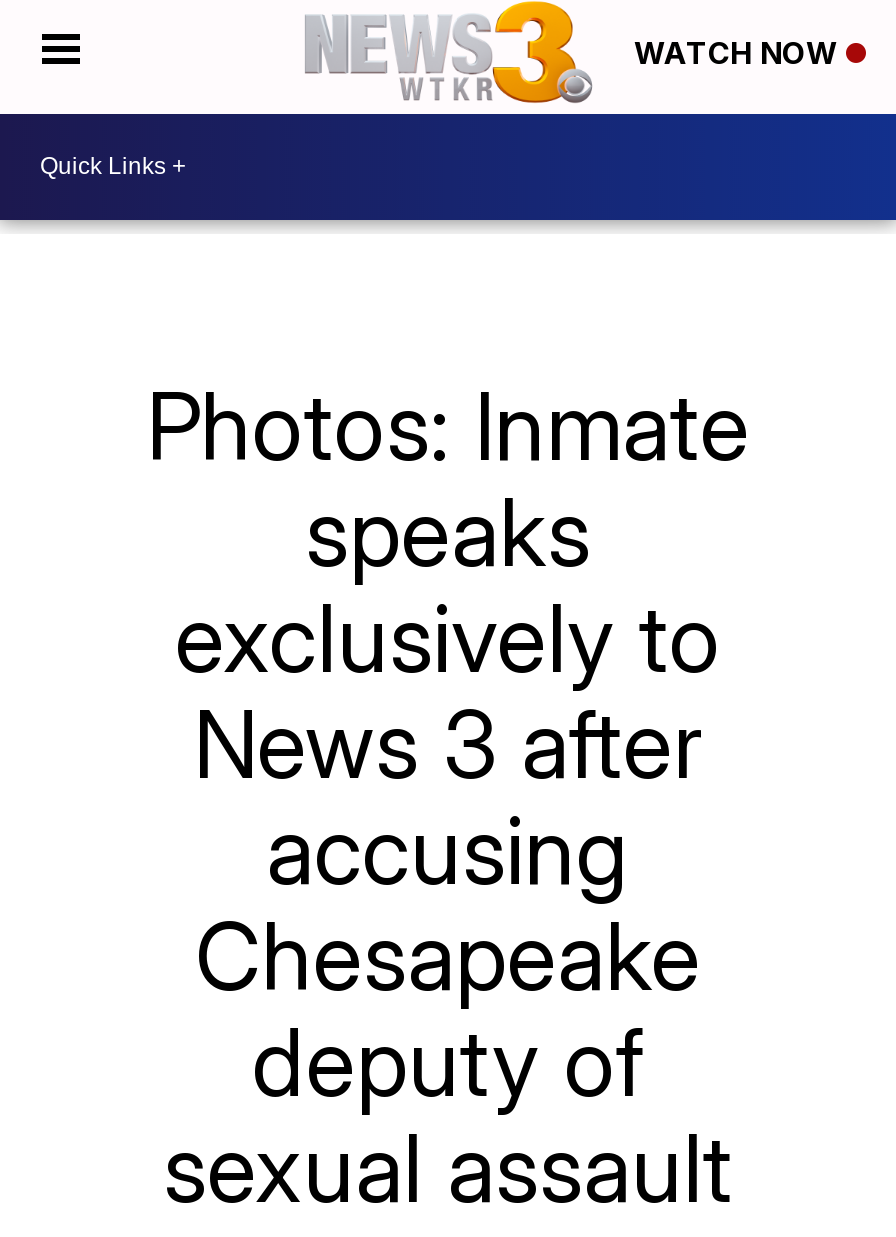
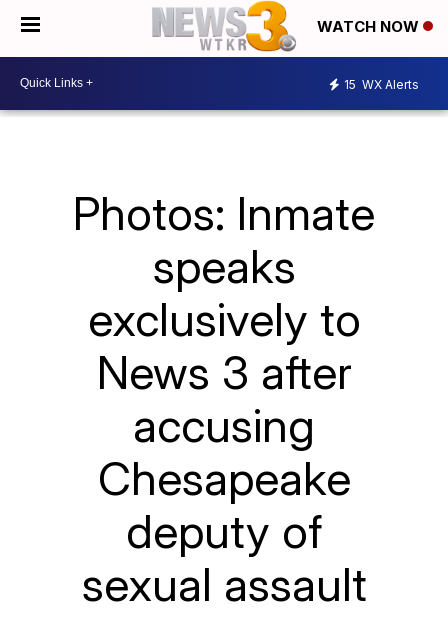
+ 15 WX Alerts
